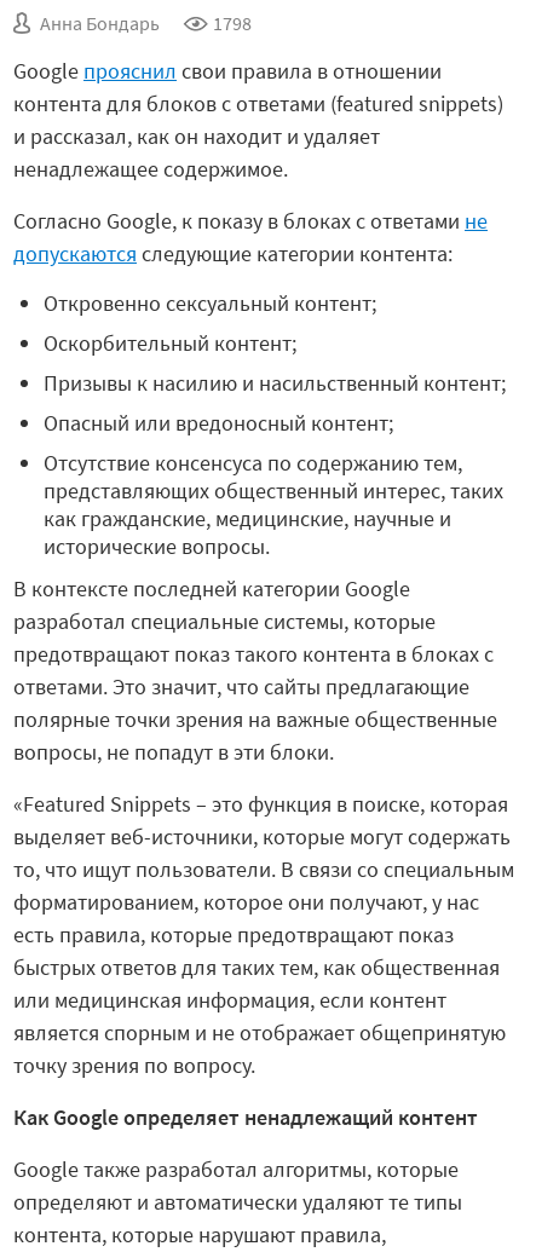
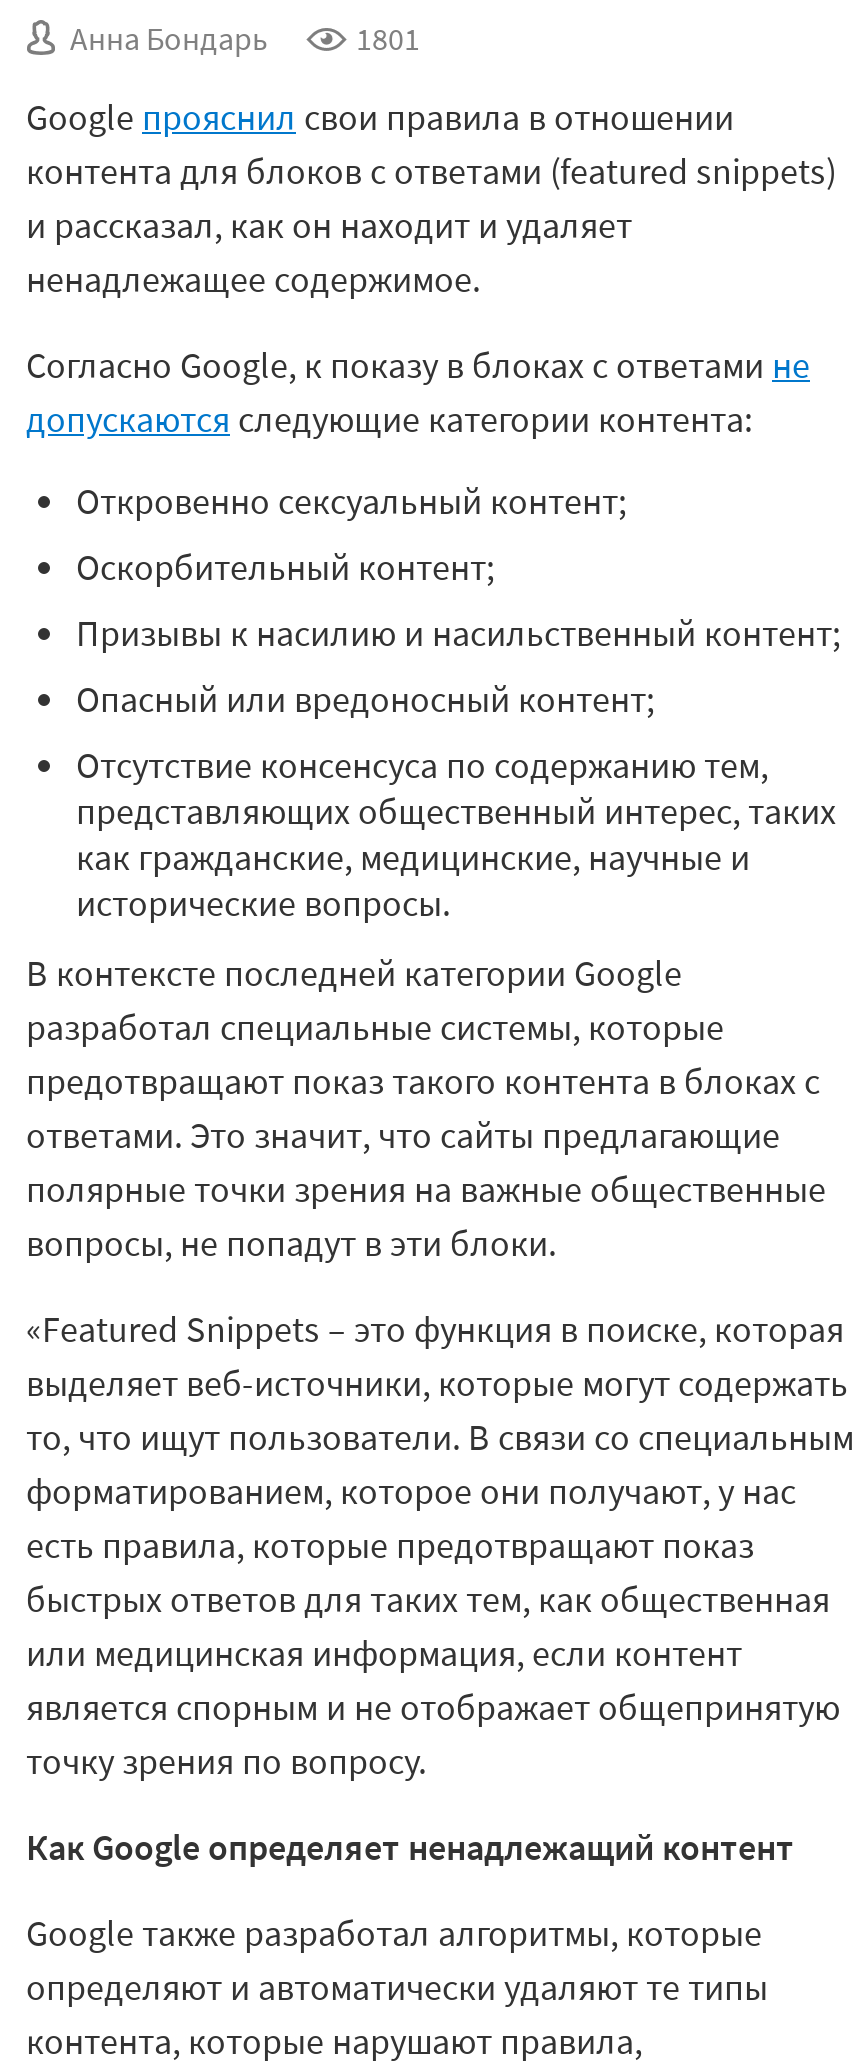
- 1798
+ 1801
